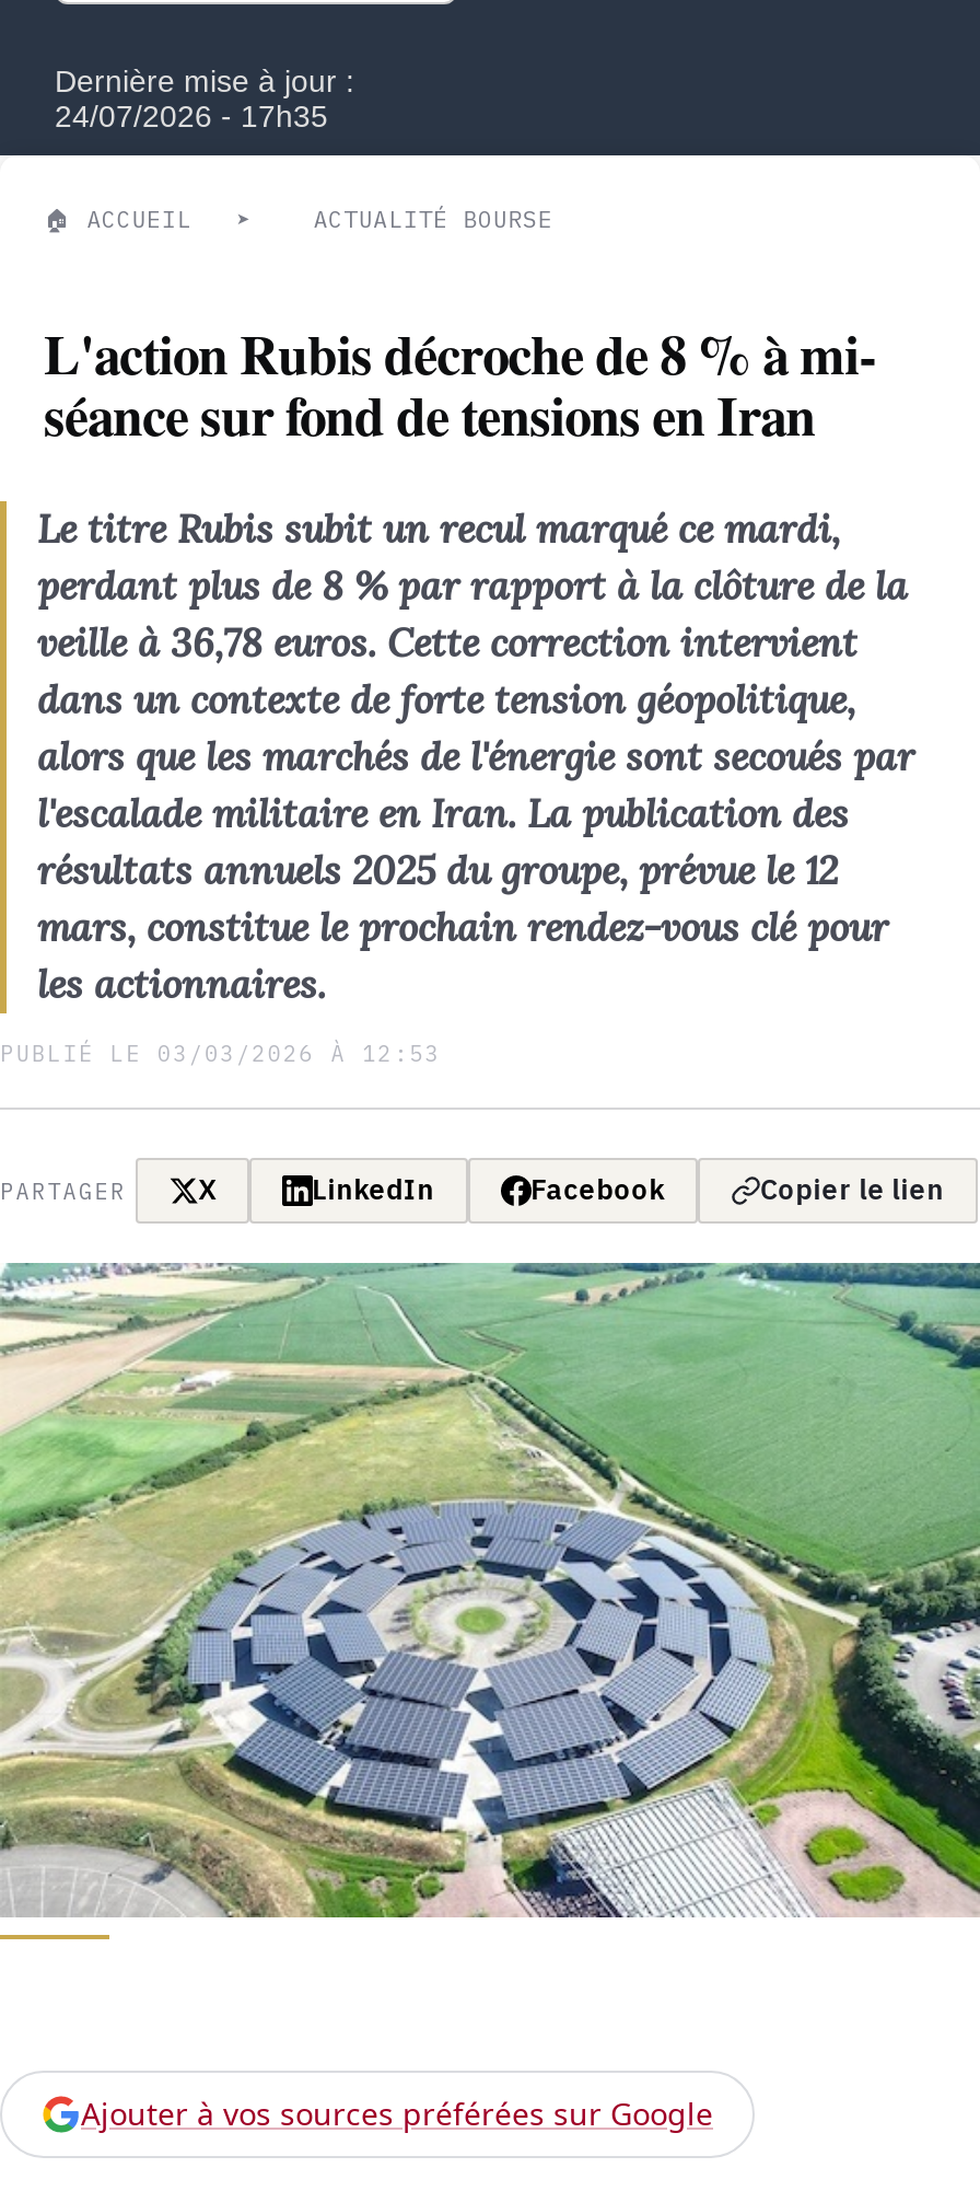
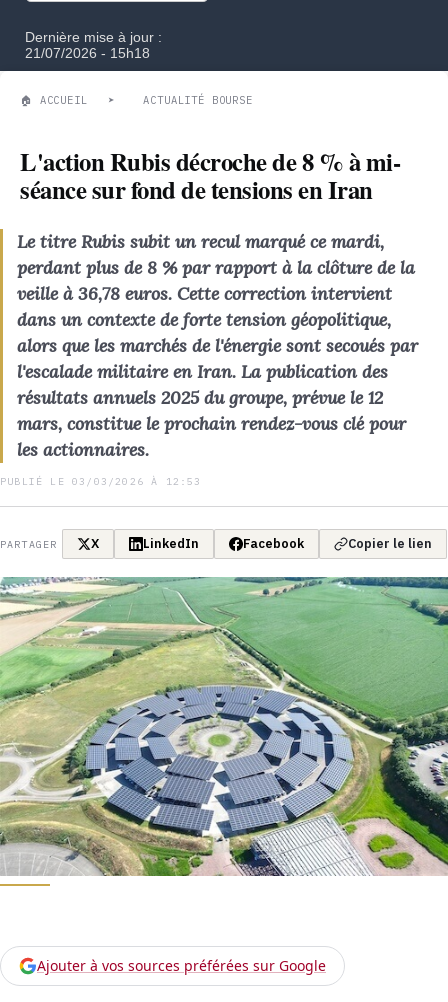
- 24/07/2026 - 17h35
+ 21/07/2026 - 15h18
